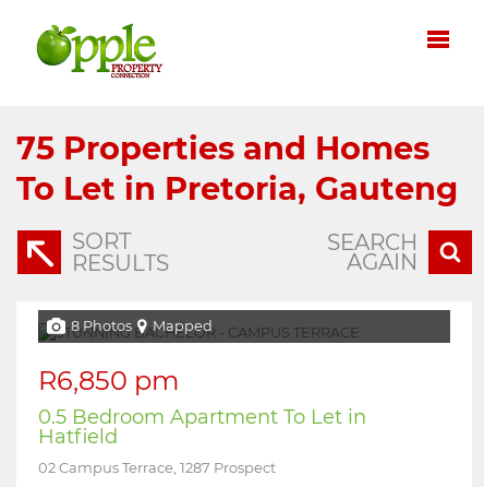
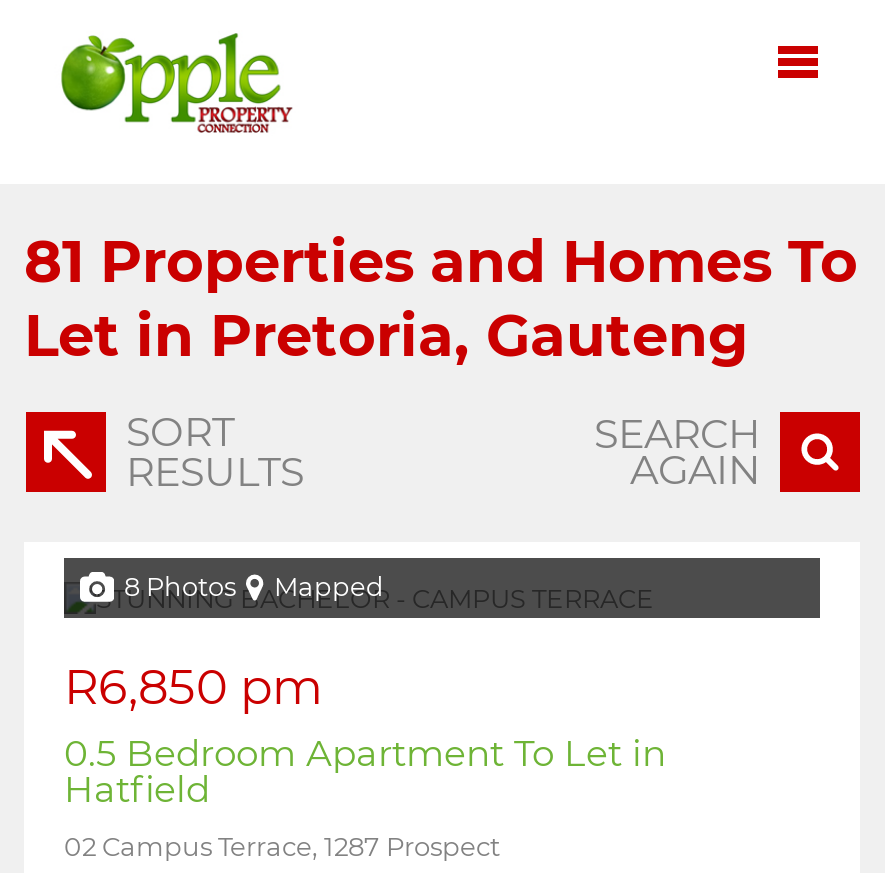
- 75 Properties and Homes
- To Let in Pretoria, Gauteng
+ 81 Properties and Homes To
+ Let in Pretoria, Gauteng
